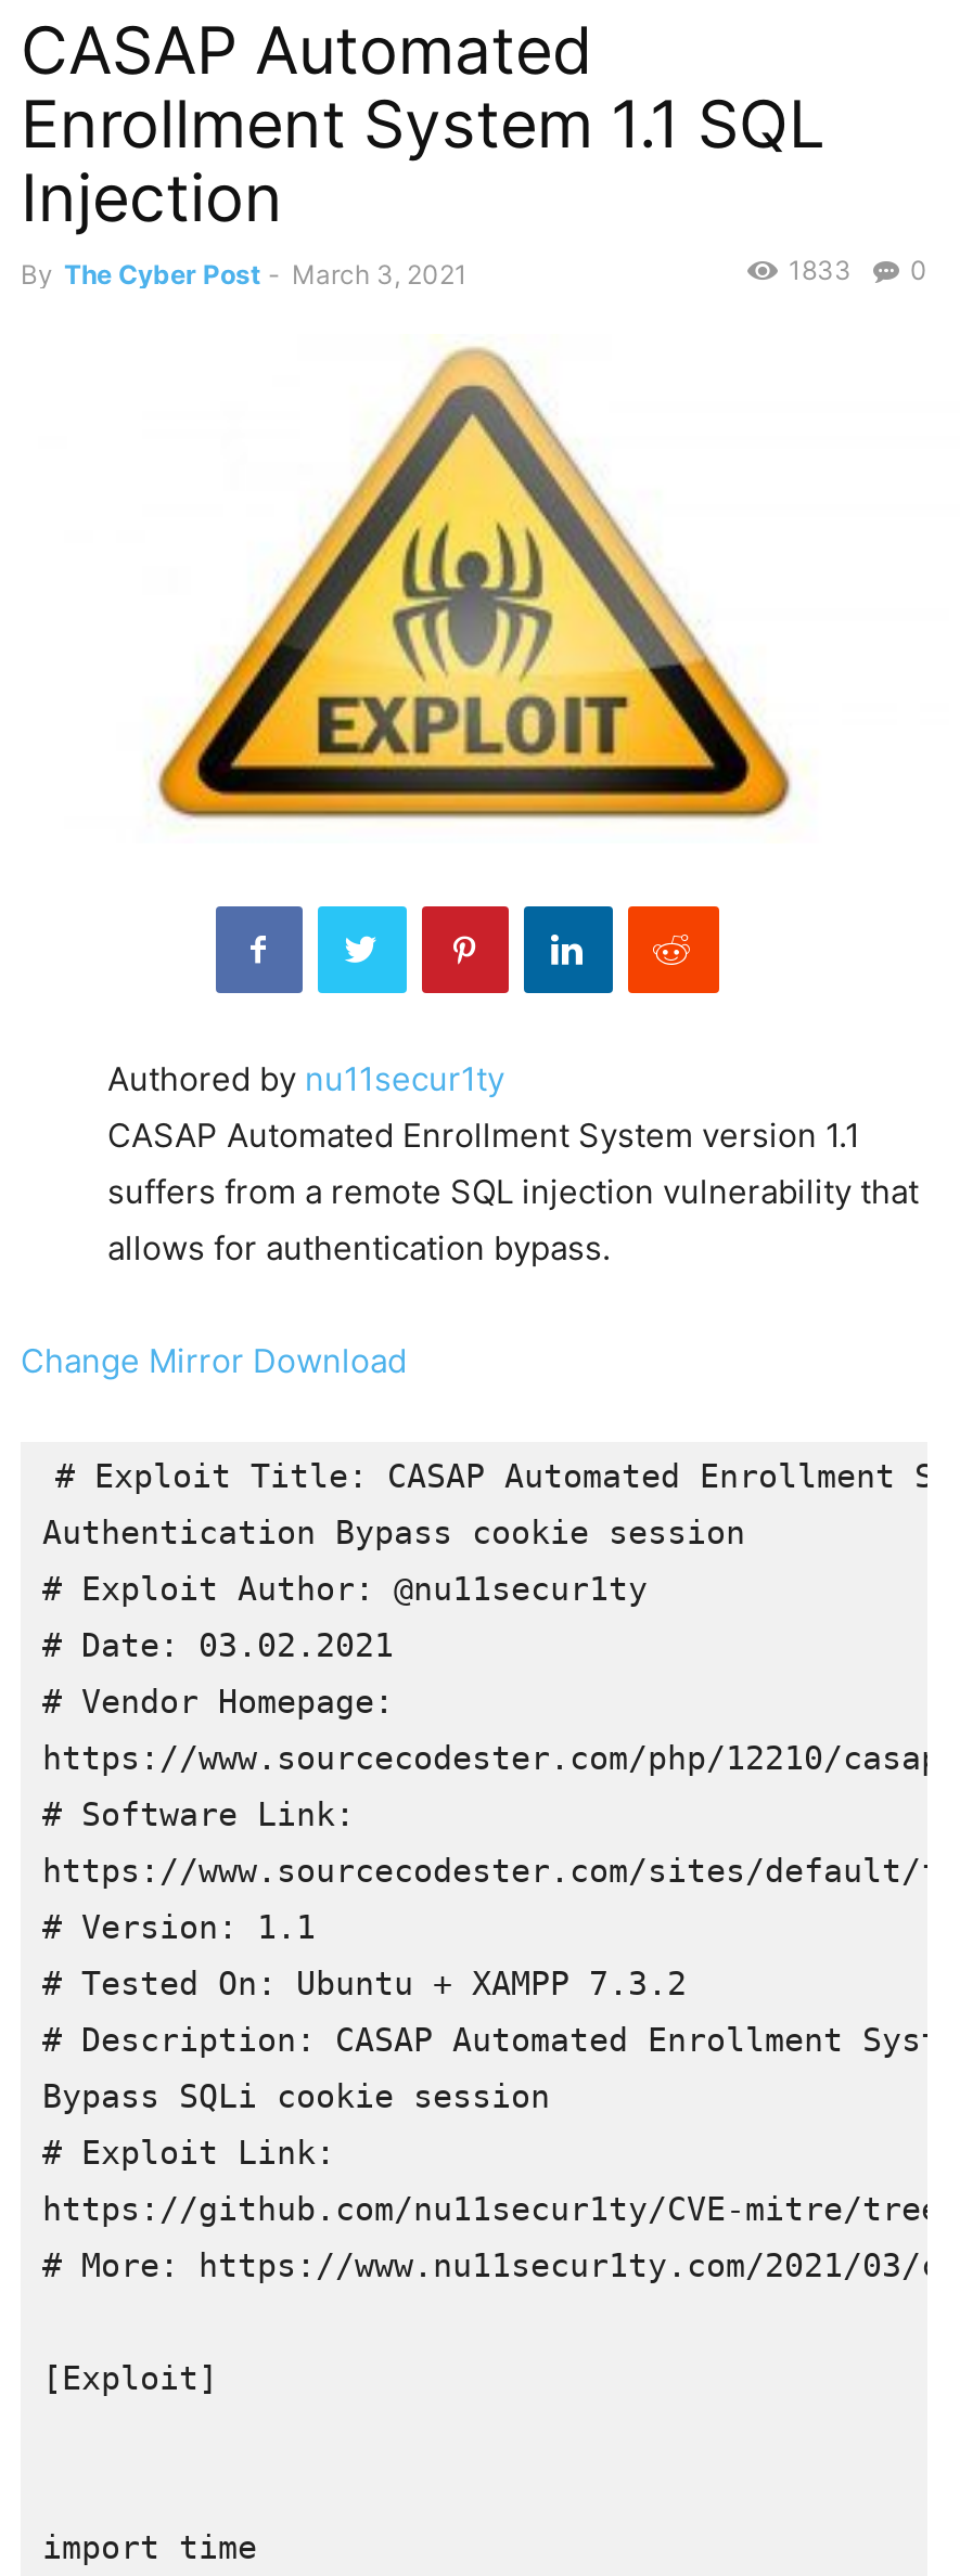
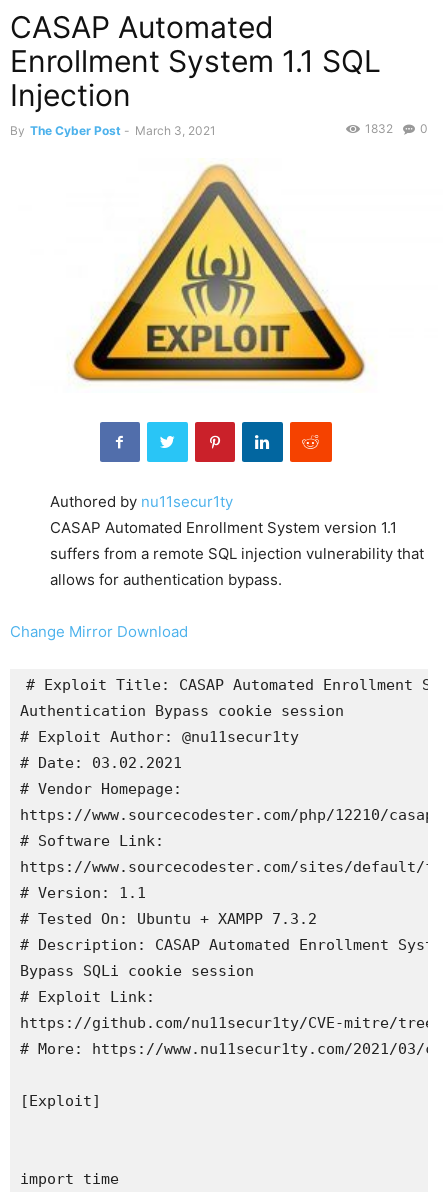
- 1833 0
+ 1832 0
